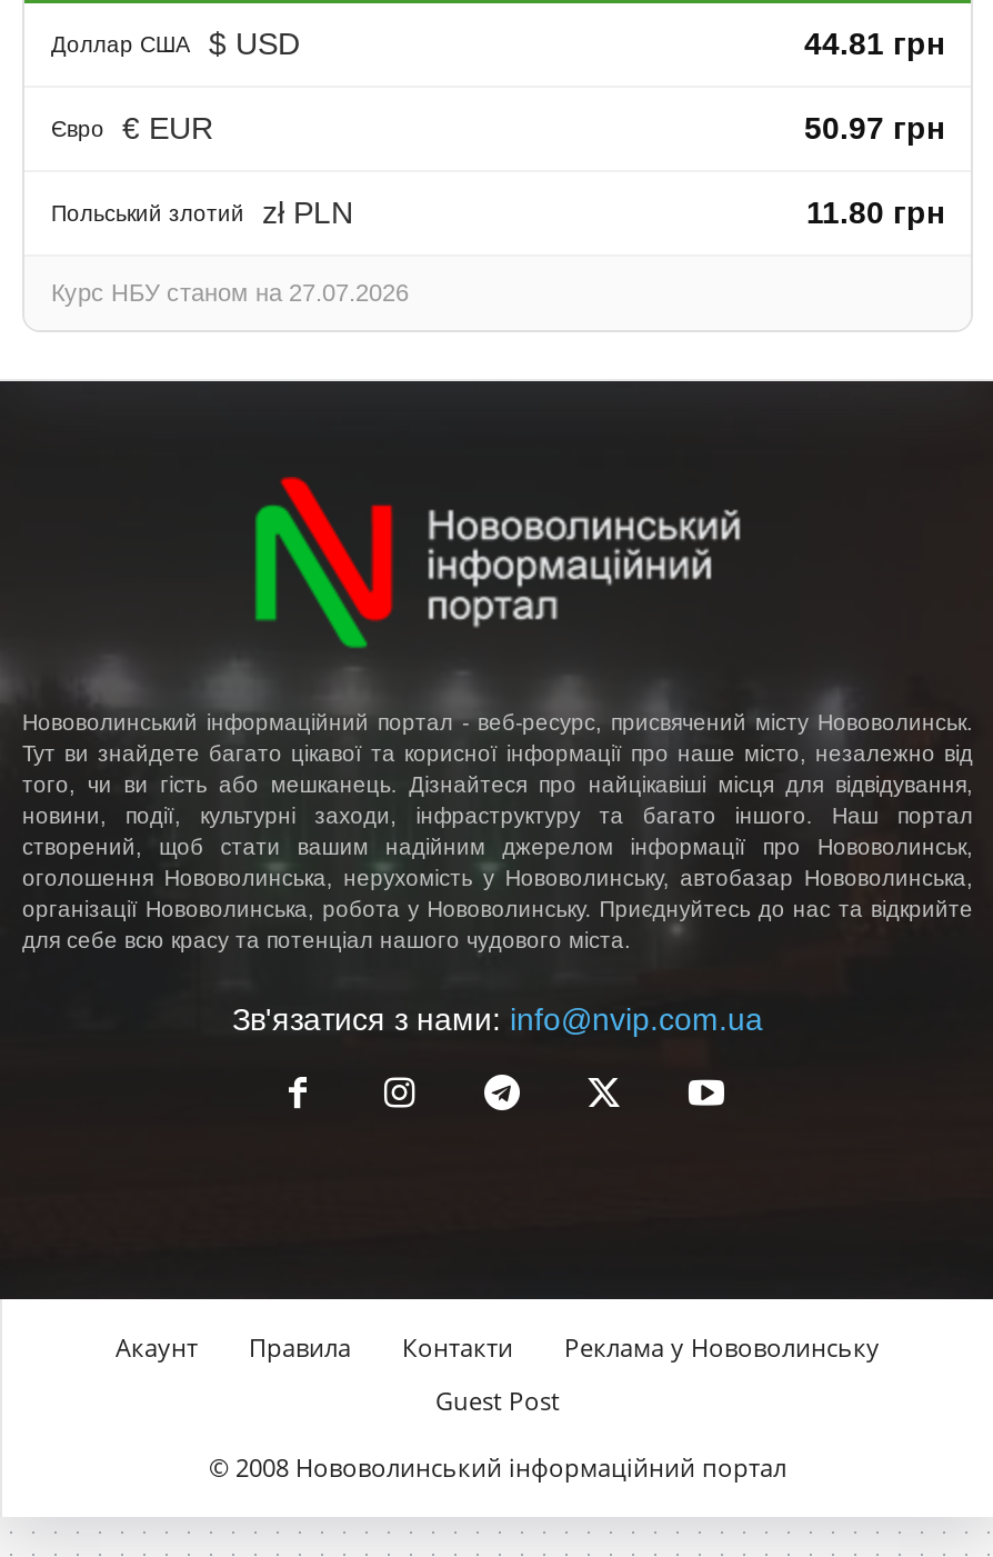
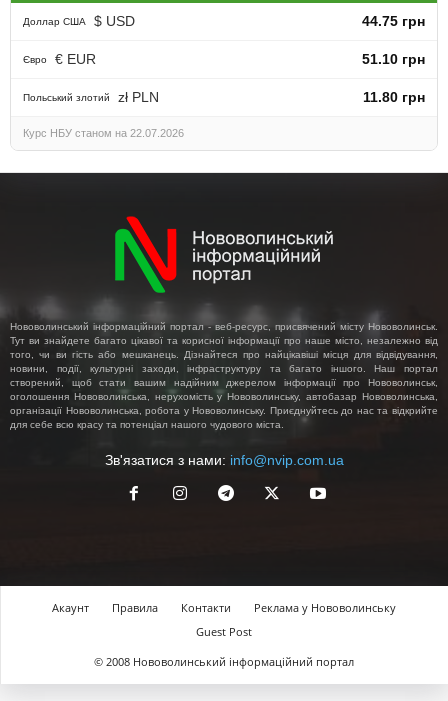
- 44.81 грн
+ 44.75 грн

- 50.97 грн
+ 51.10 грн

- Курс НБУ станом на 27.07.2026
+ Курс НБУ станом на 22.07.2026
